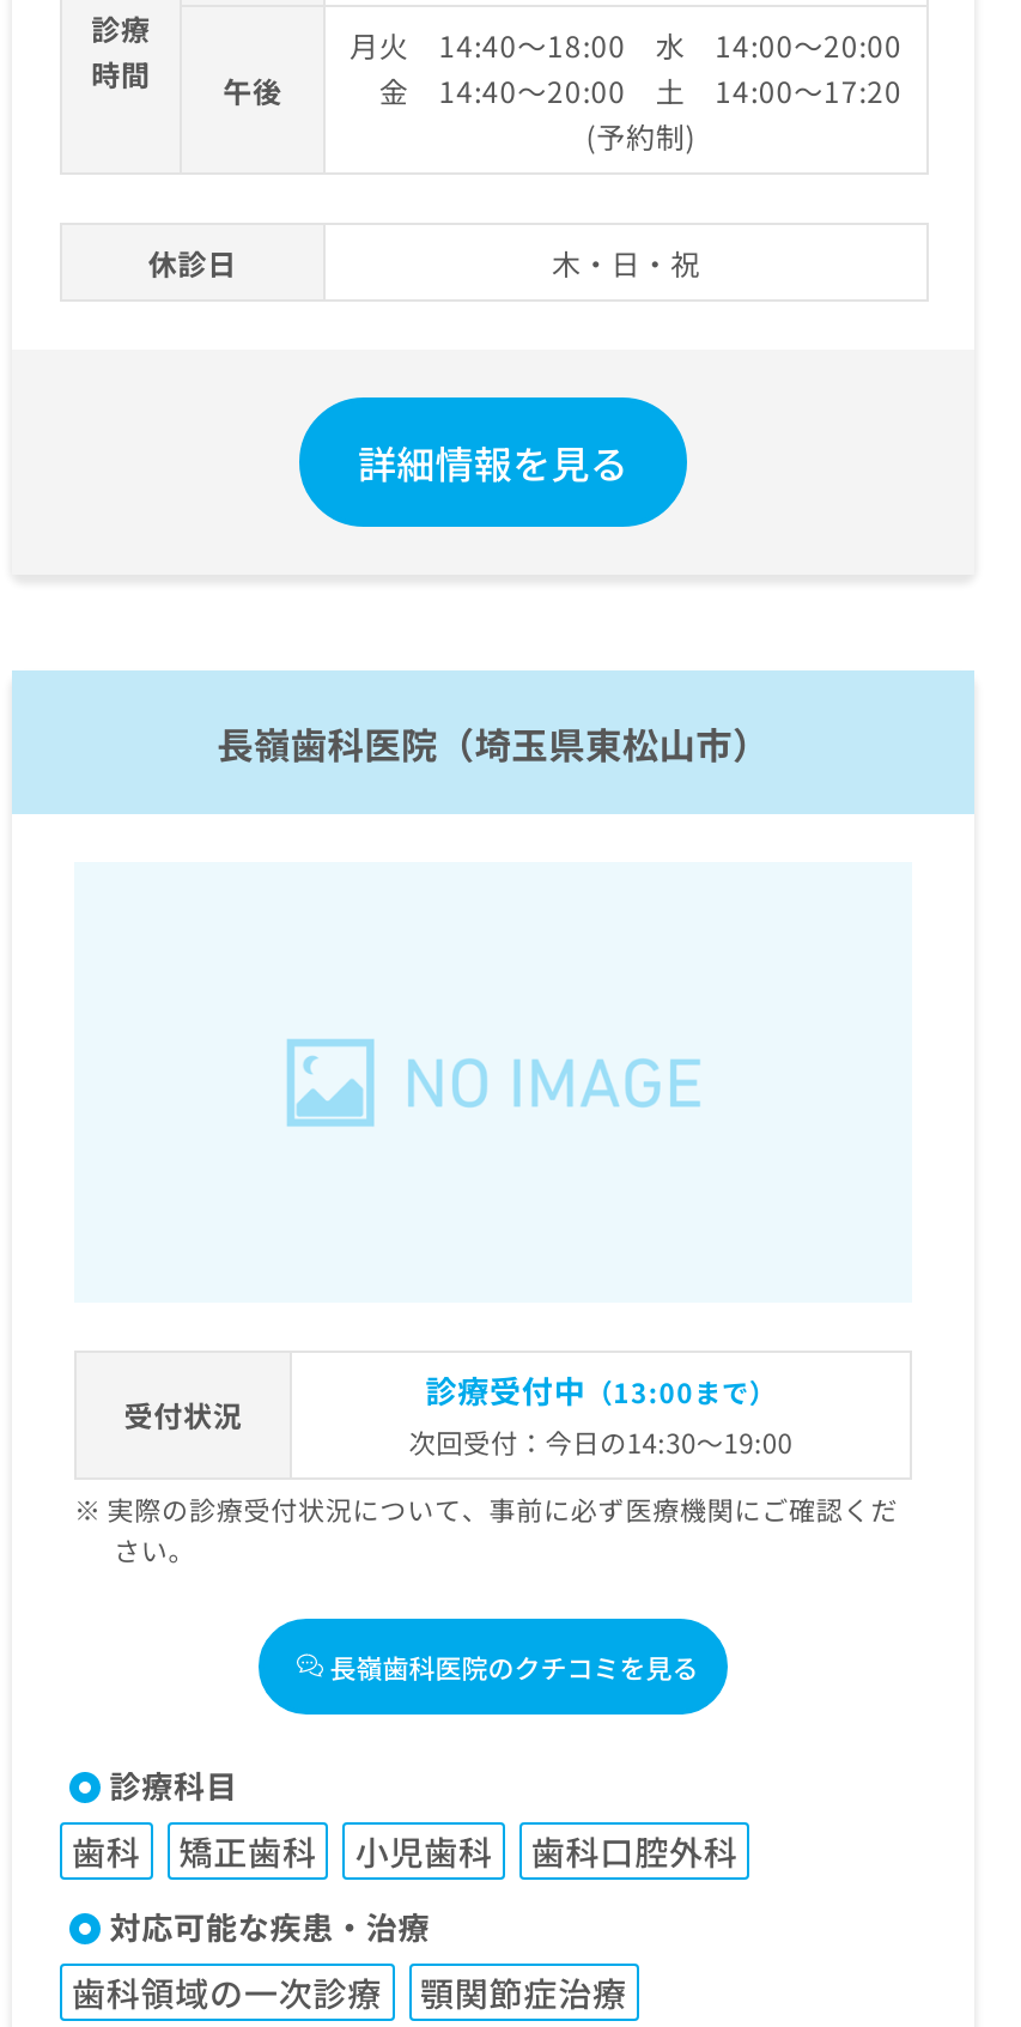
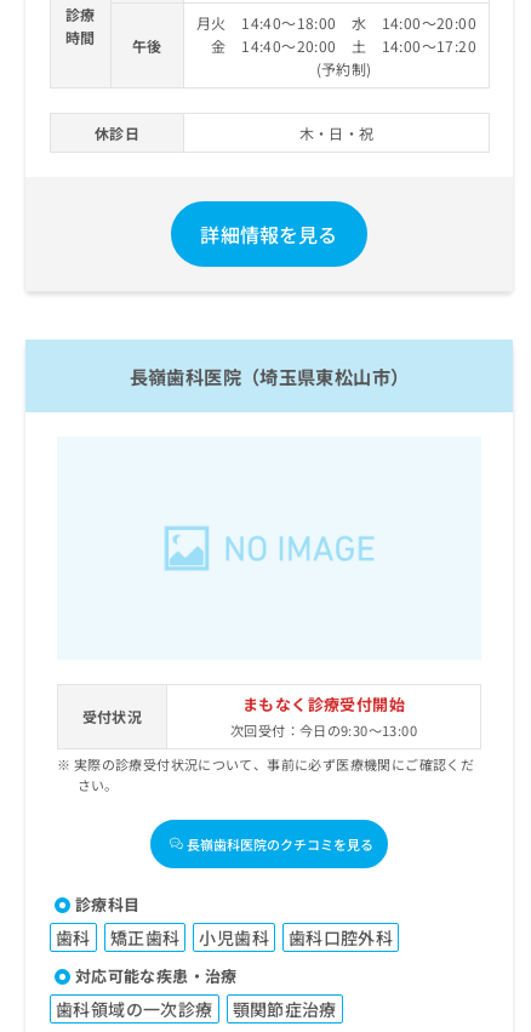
- 診療受付中（13:00まで）
- 次回受付：今日の14:30～19:00
+ まもなく診療受付開始
+ 次回受付：今日の9:30～13:00
